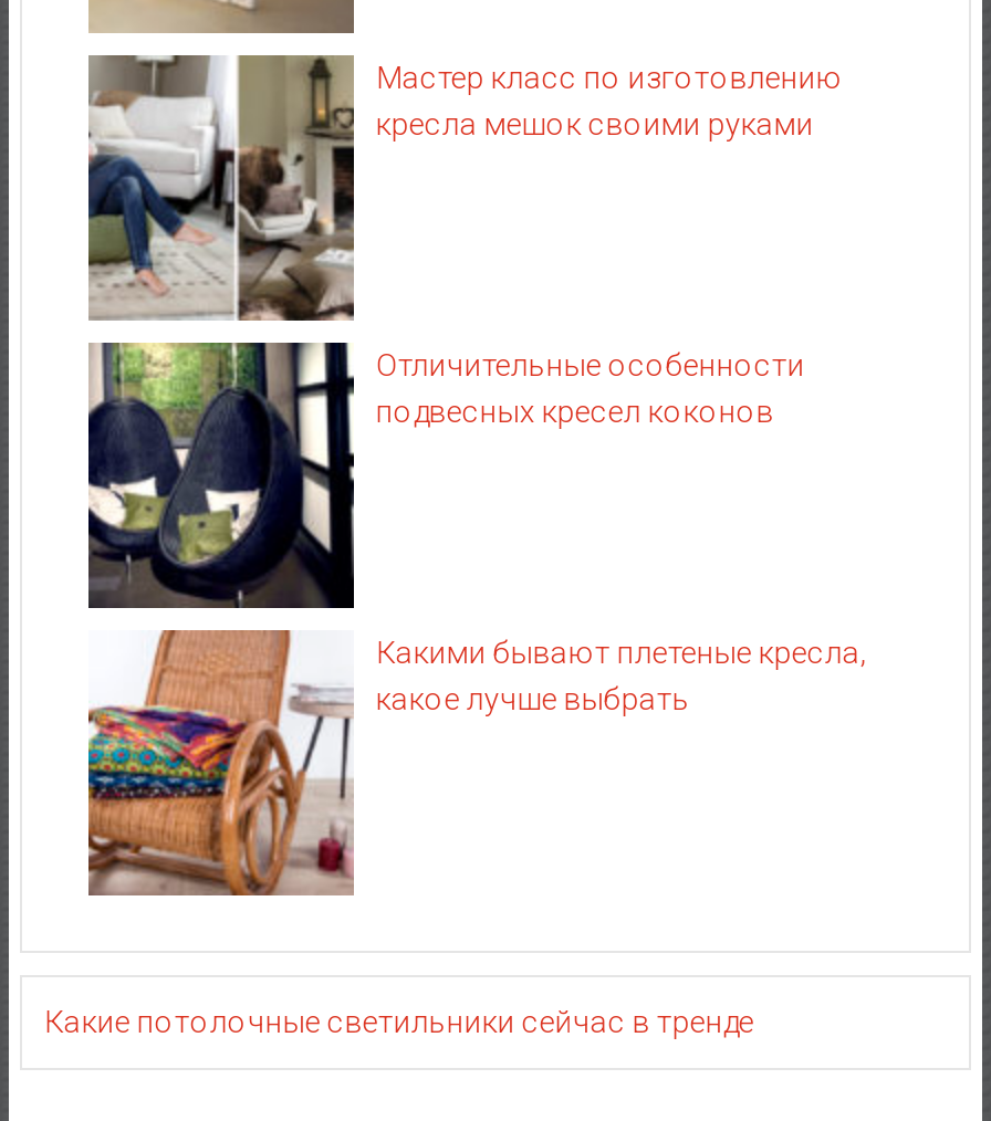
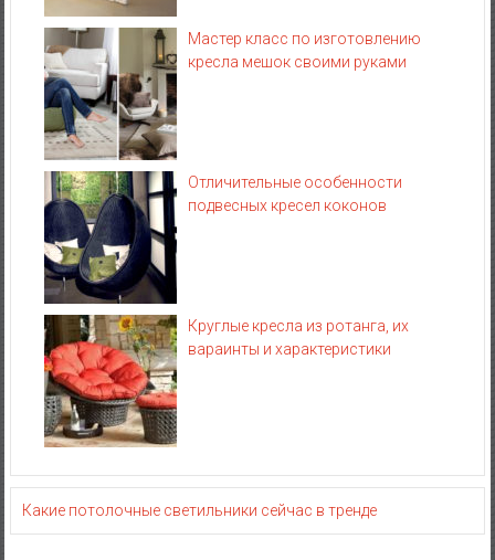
- [image]
- Какими бывают плетеные кресла,
- какое лучше выбрать
+ [image]
+ Круглые кресла из ротанга, их
+ вараинты и характеристики
